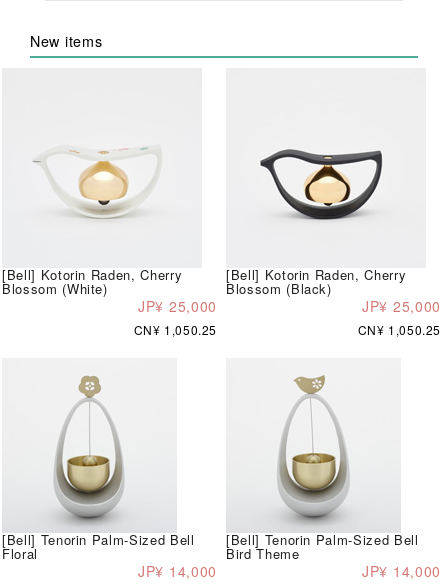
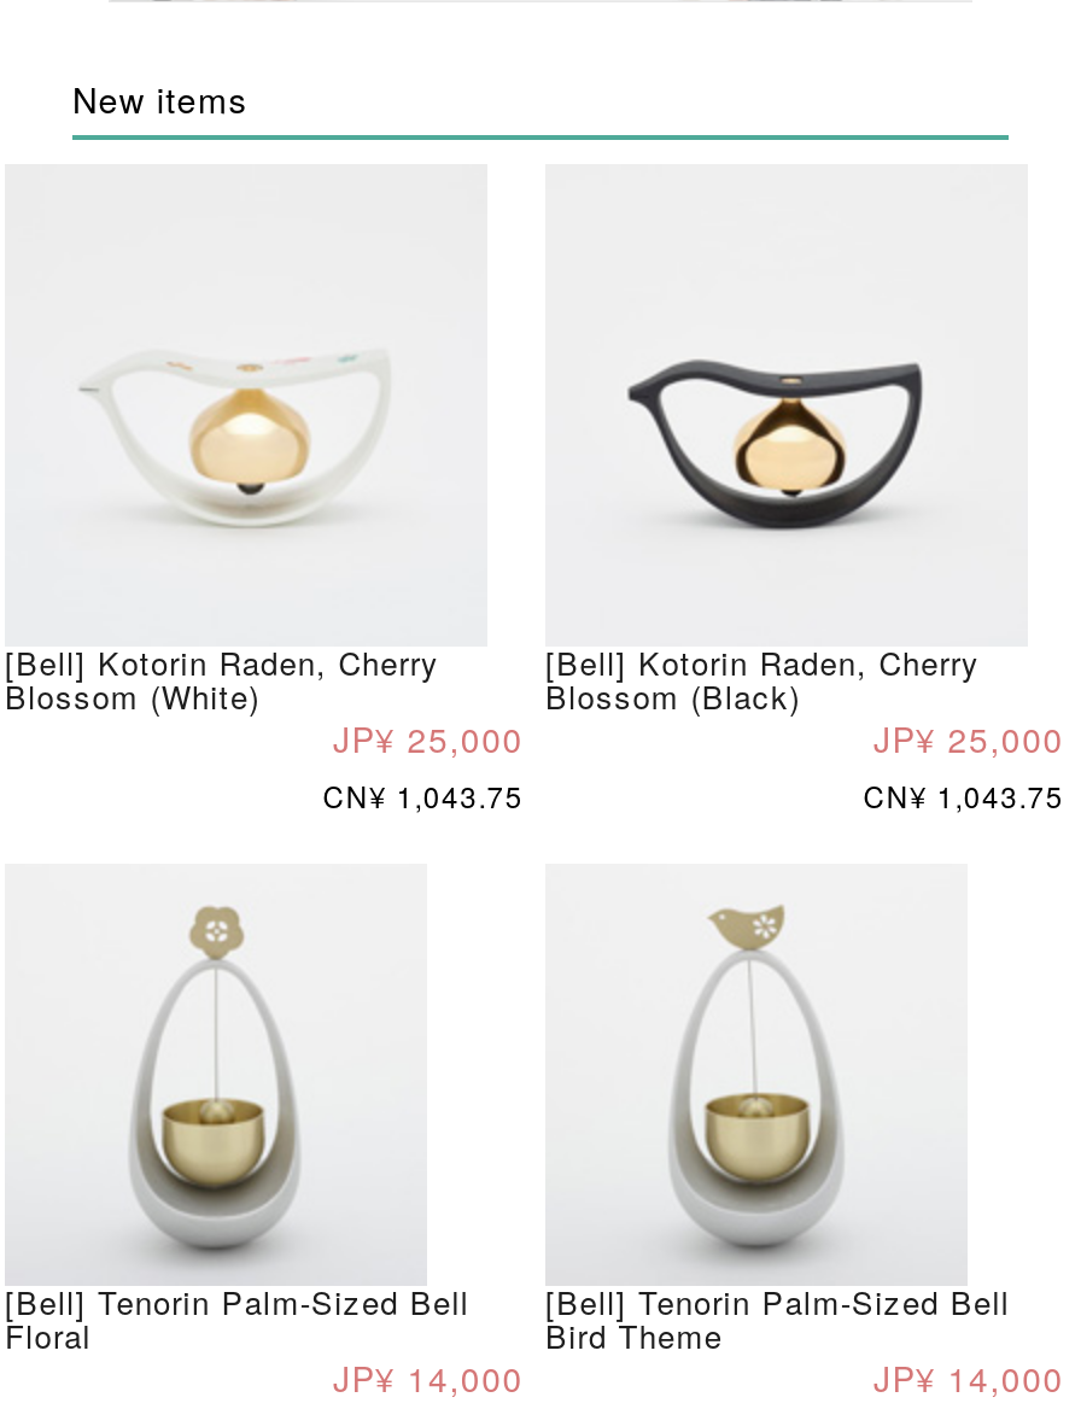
- CN¥ 1,050.25
+ CN¥ 1,043.75

- CN¥ 1,050.25
+ CN¥ 1,043.75
